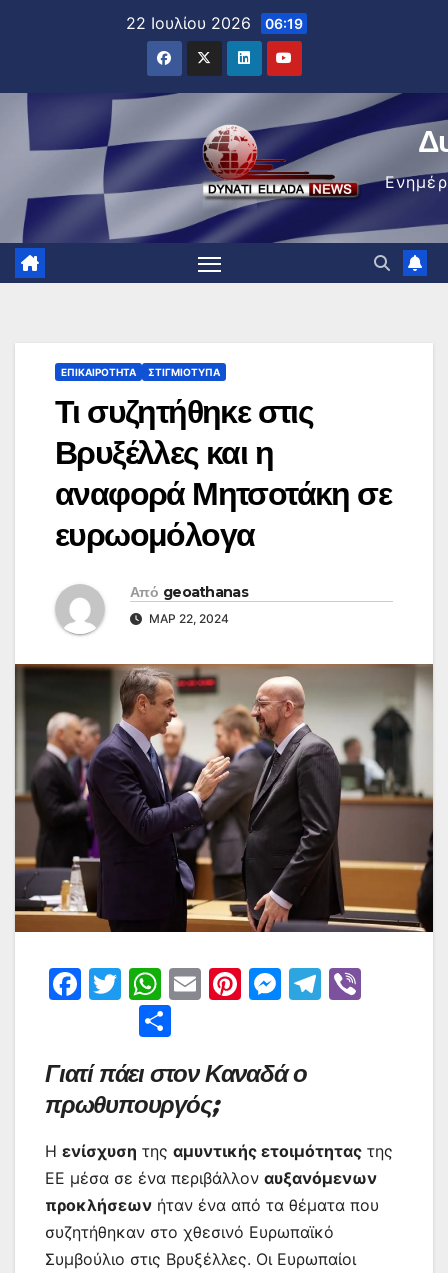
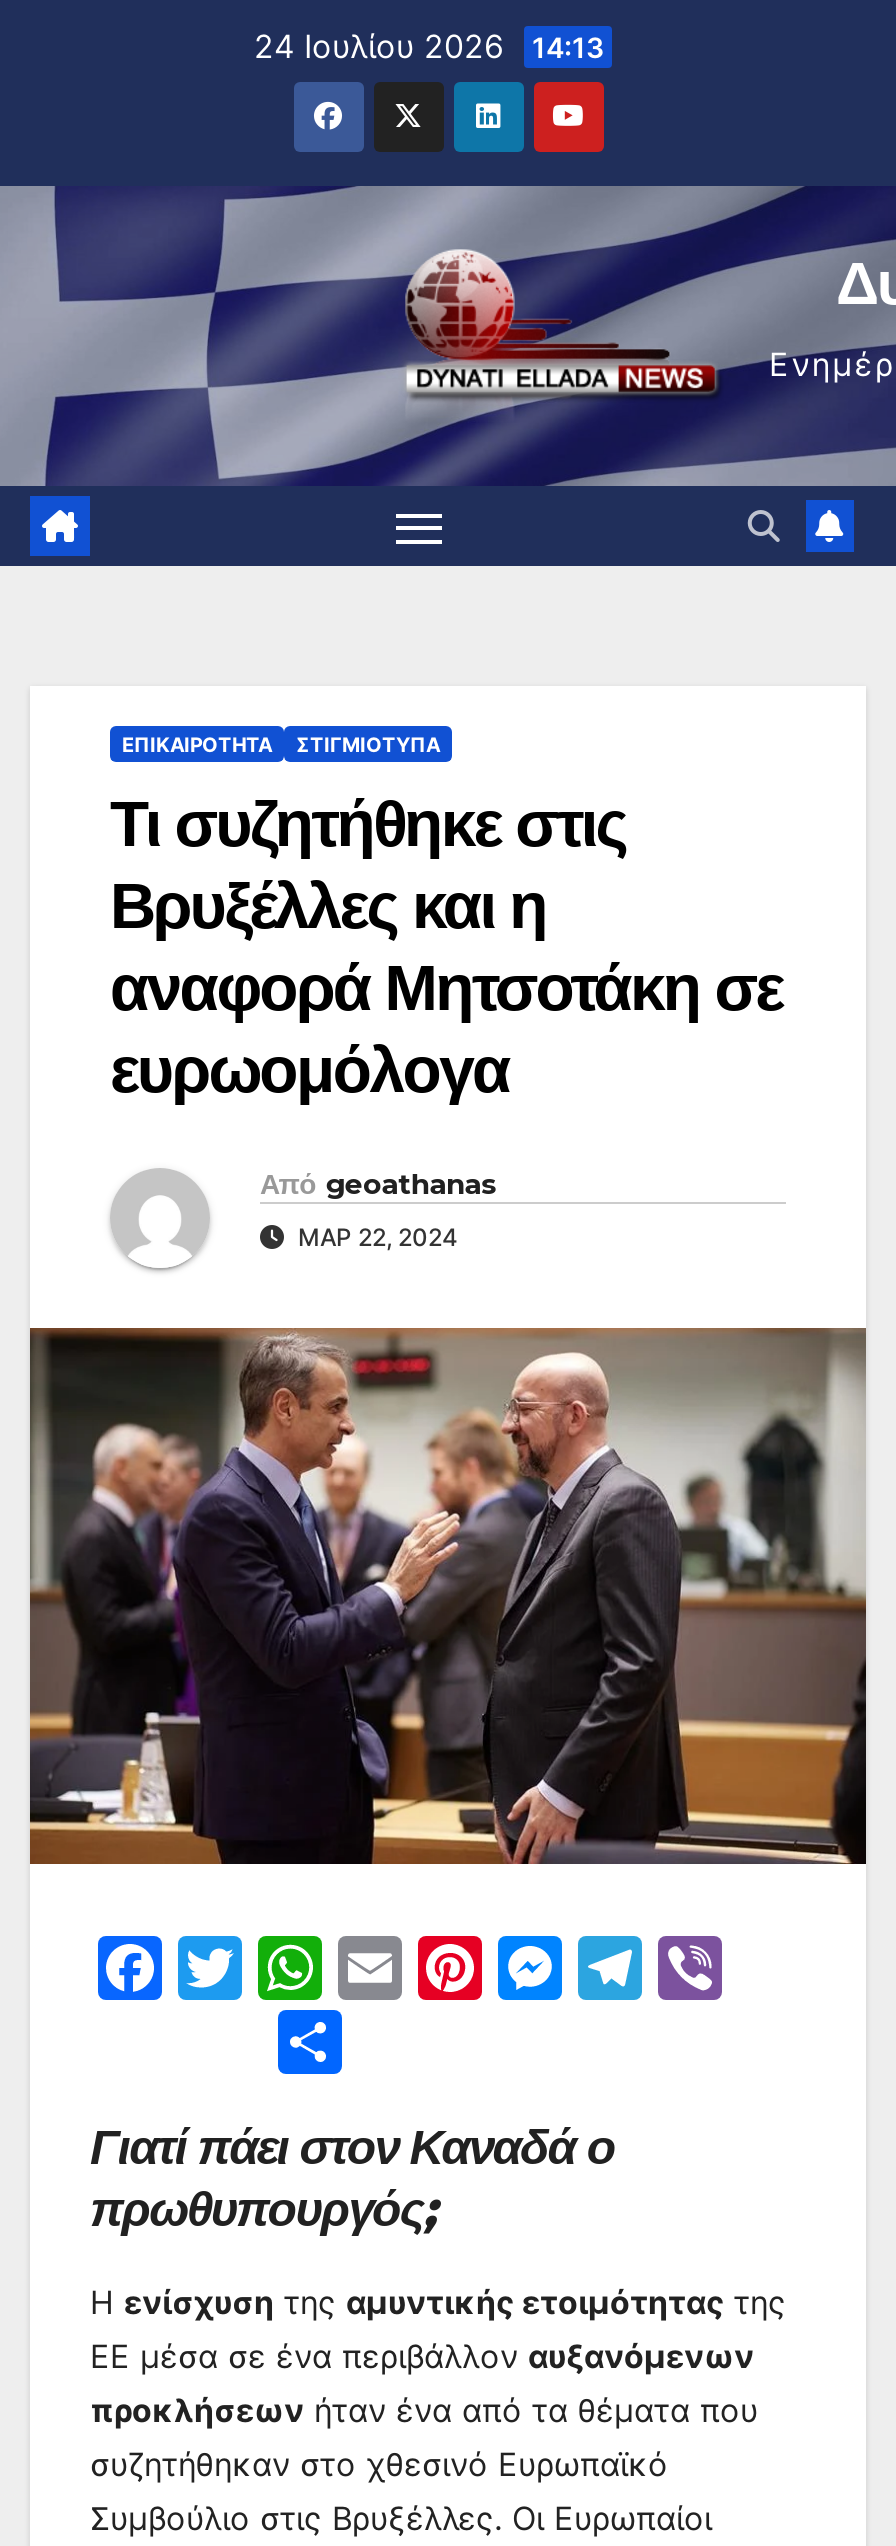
- 22 Ιουλίου 2026 06:19
+ 24 Ιουλίου 2026 14:13
